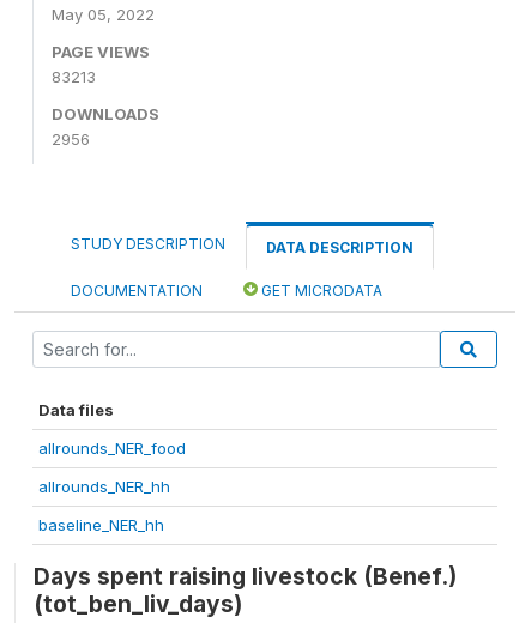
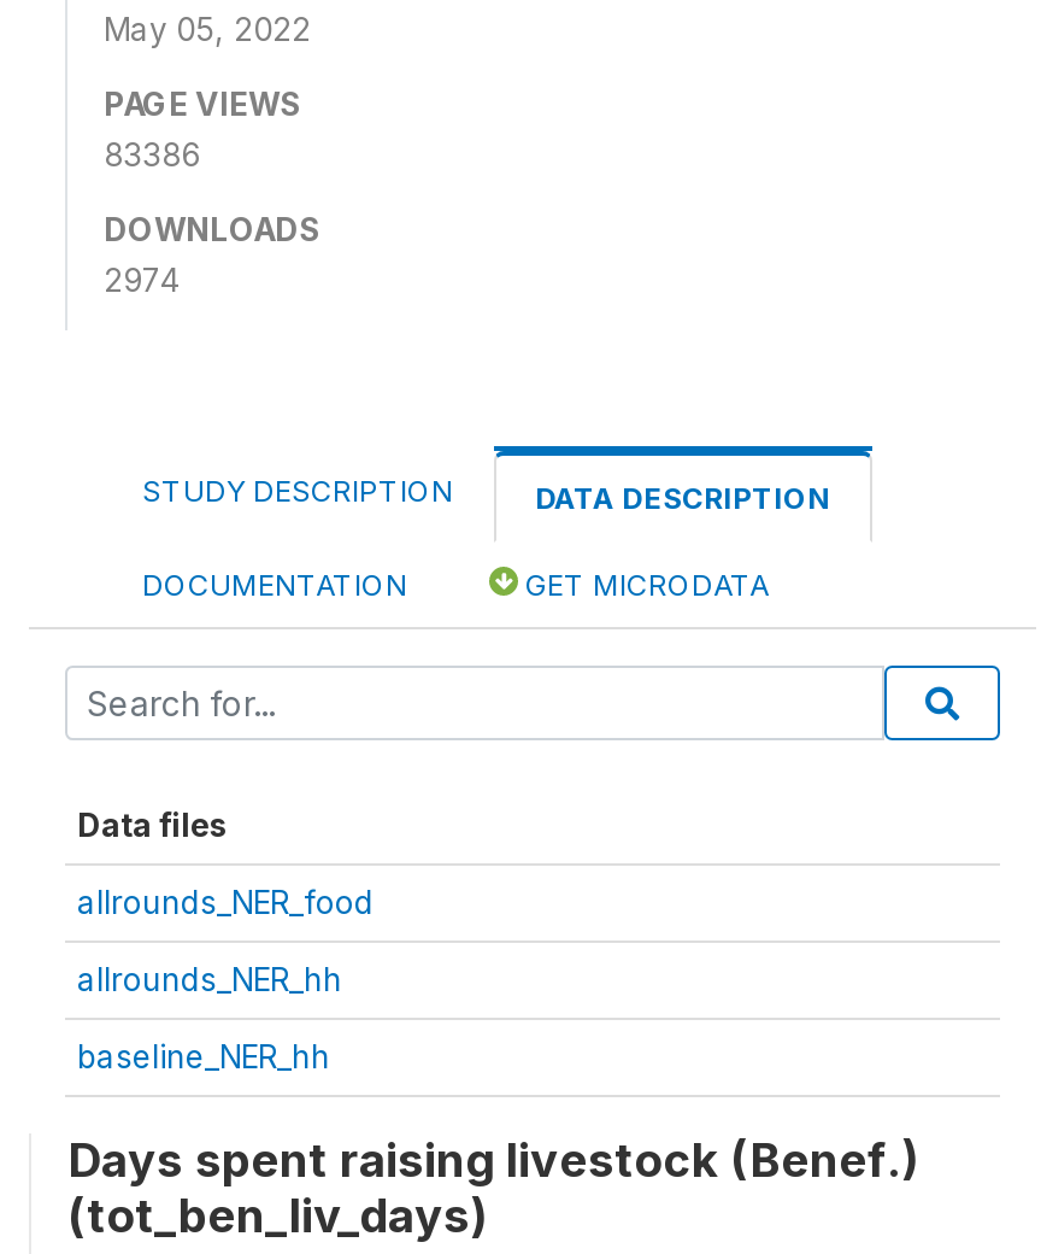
- 83213
+ 83386

- 2956
+ 2974
